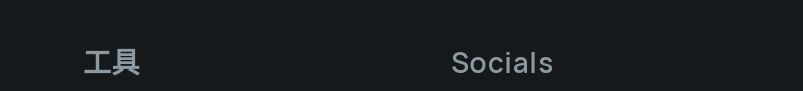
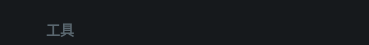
- Socials
